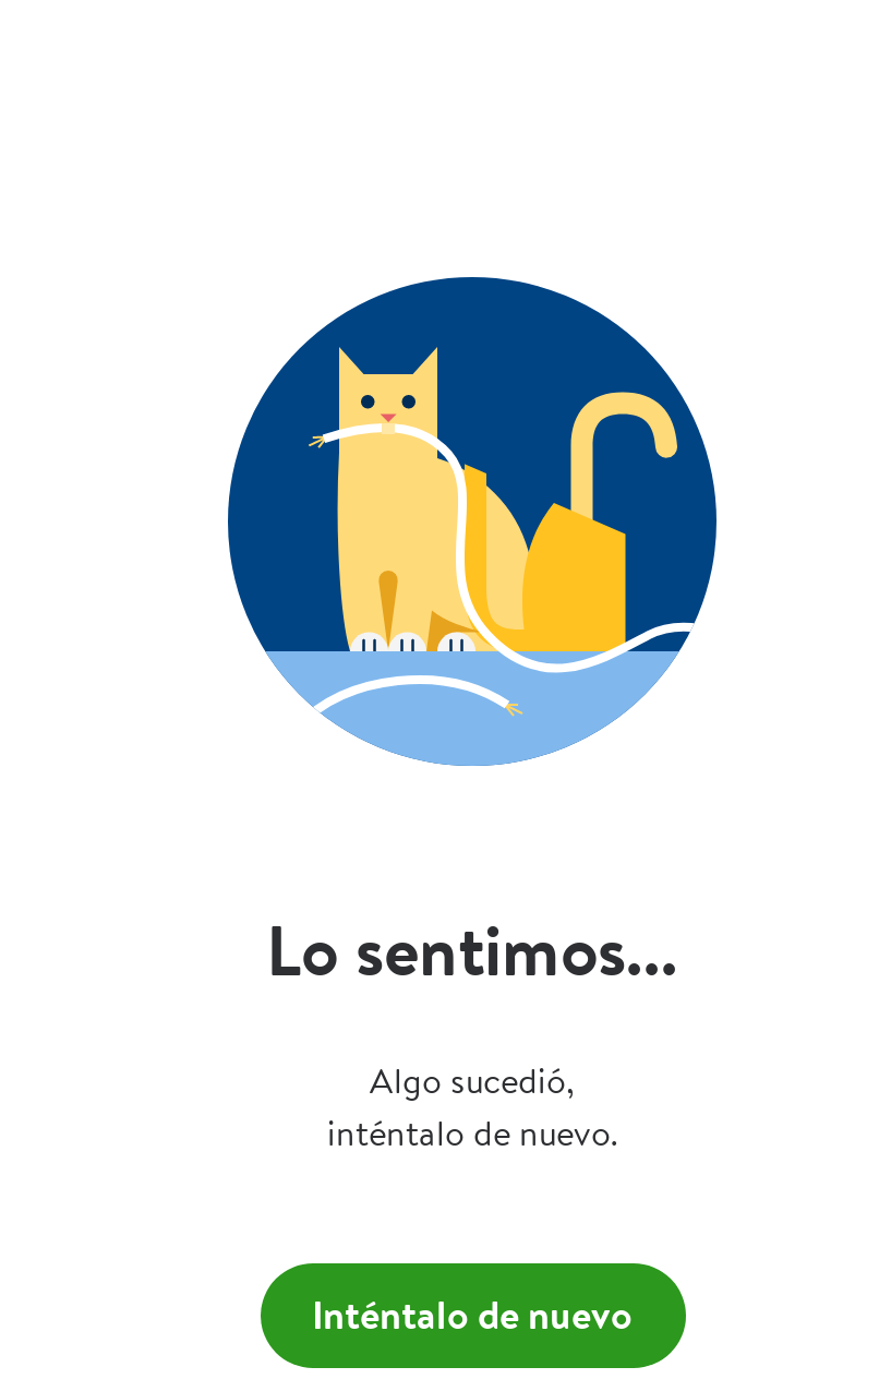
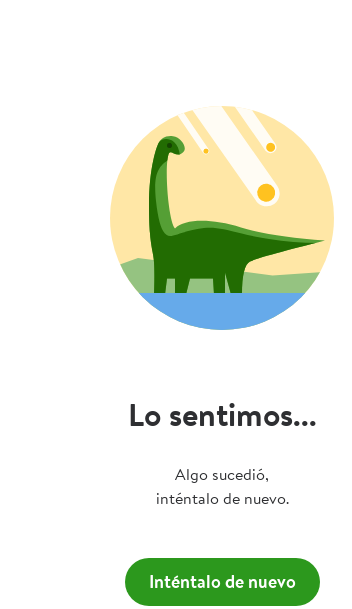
- [image]
+ [image]
